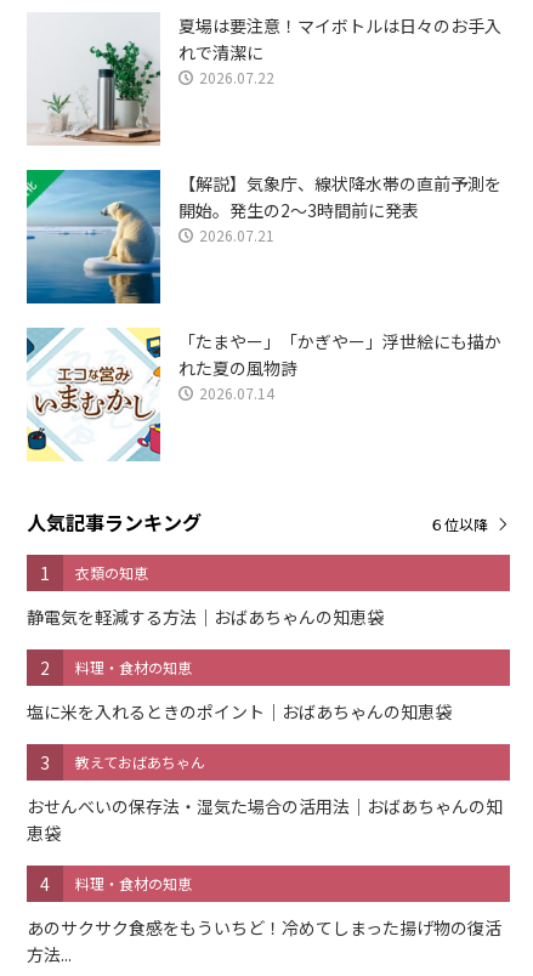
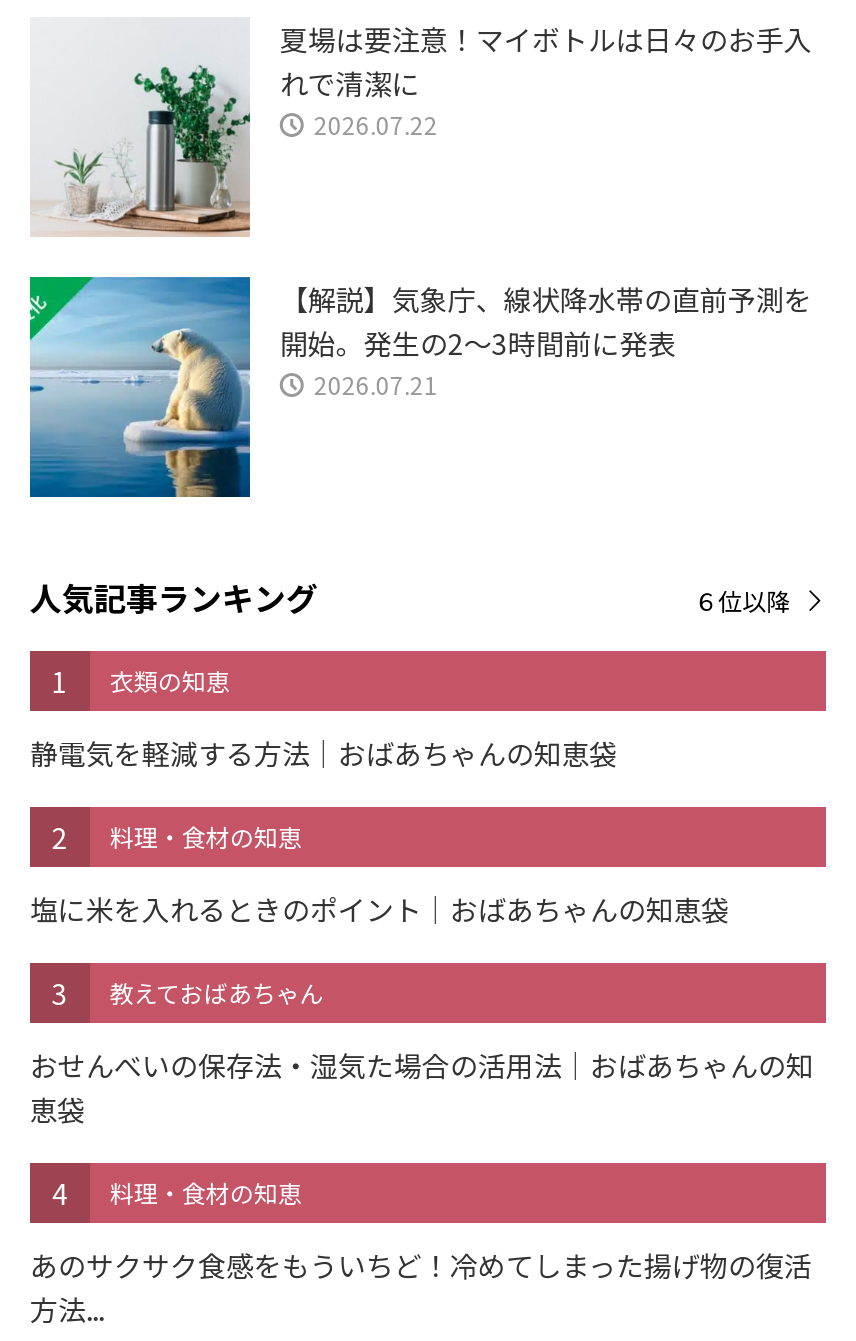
- [image]
- 「たまやー」「かぎやー」浮世絵にも描か
- れた夏の風物詩
- 2026.07.14
